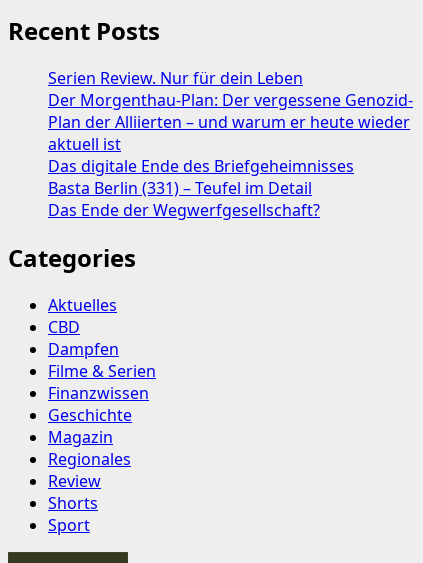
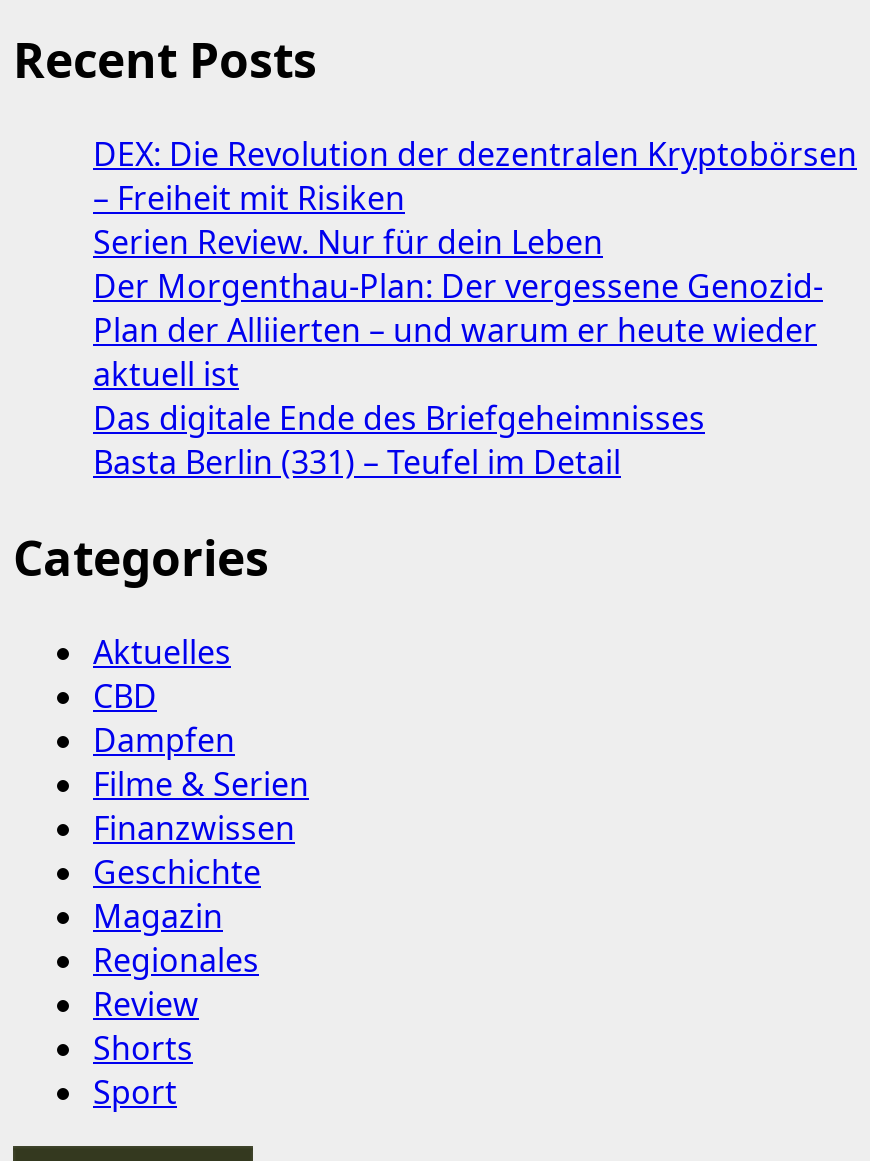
+ DEX: Die Revolution der dezentralen Kryptobörsen
+ – Freiheit mit Risiken

moved down: Serien Review. Nur für dein Leben | Der Morgenthau-Plan: Der vergessene Genozid- | Plan der Alliierten – und warum er heute wieder | aktuell ist | Das digitale Ende des Briefgeheimnisses | Basta Berlin (331) – Teufel im Detail

- Das Ende der Wegwerfgesellschaft?
